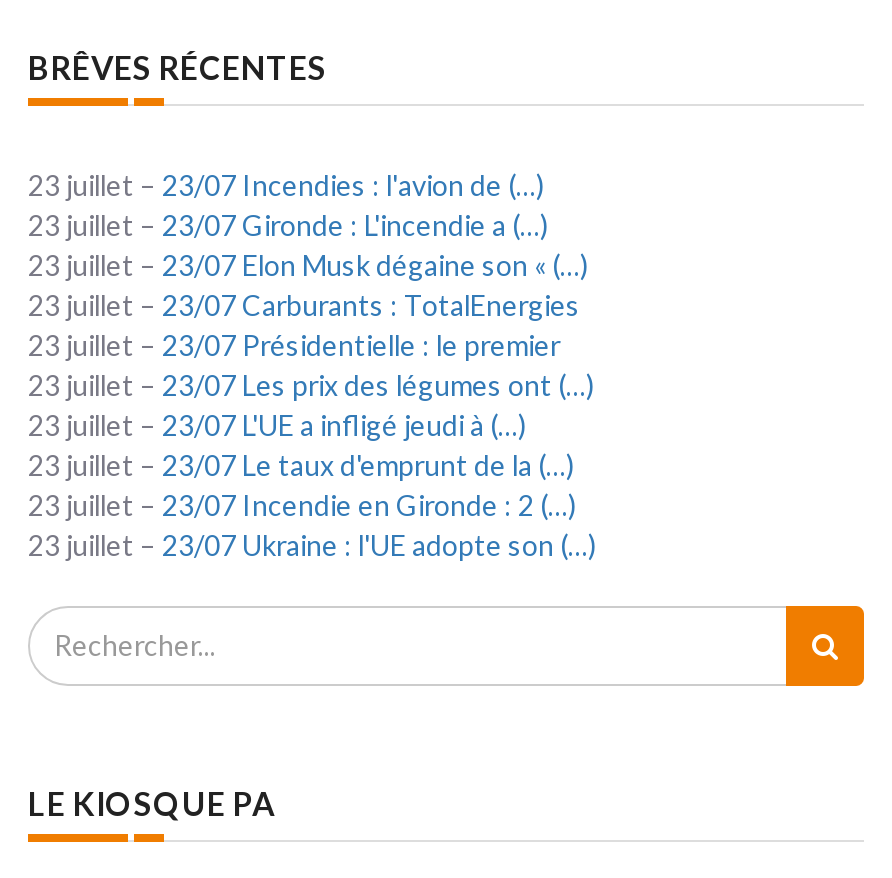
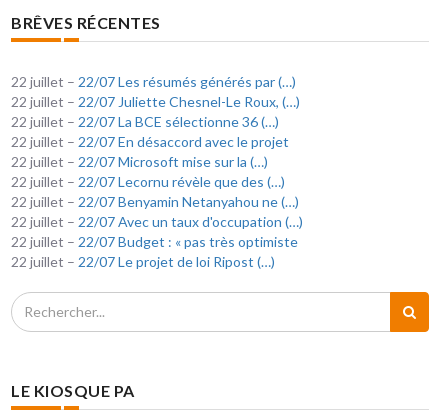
- 23 juillet – 23/07 Incendies : l'avion de (…)
- 23 juillet – 23/07 Gironde : L'incendie a (…)
- 23 juillet – 23/07 Elon Musk dégaine son « (…)
- 23 juillet – 23/07 Carburants : TotalEnergies
- 23 juillet – 23/07 Présidentielle : le premier
- 23 juillet – 23/07 Les prix des légumes ont (…)
- 23 juillet – 23/07 L'UE a infligé jeudi à (…)
- 23 juillet – 23/07 Le taux d'emprunt de la (…)
- 23 juillet – 23/07 Incendie en Gironde : 2 (…)
- 23 juillet – 23/07 Ukraine : l'UE adopte son (…)
+ 22 juillet – 22/07 Les résumés générés par (…)
+ 22 juillet – 22/07 Juliette Chesnel-Le Roux, (…)
+ 22 juillet – 22/07 La BCE sélectionne 36 (…)
+ 22 juillet – 22/07 En désaccord avec le projet
+ 22 juillet – 22/07 Microsoft mise sur la (…)
+ 22 juillet – 22/07 Lecornu révèle que des (…)
+ 22 juillet – 22/07 Benyamin Netanyahou ne (…)
+ 22 juillet – 22/07 Avec un taux d'occupation (…)
+ 22 juillet – 22/07 Budget : « pas très optimiste
+ 22 juillet – 22/07 Le projet de loi Ripost (…)
